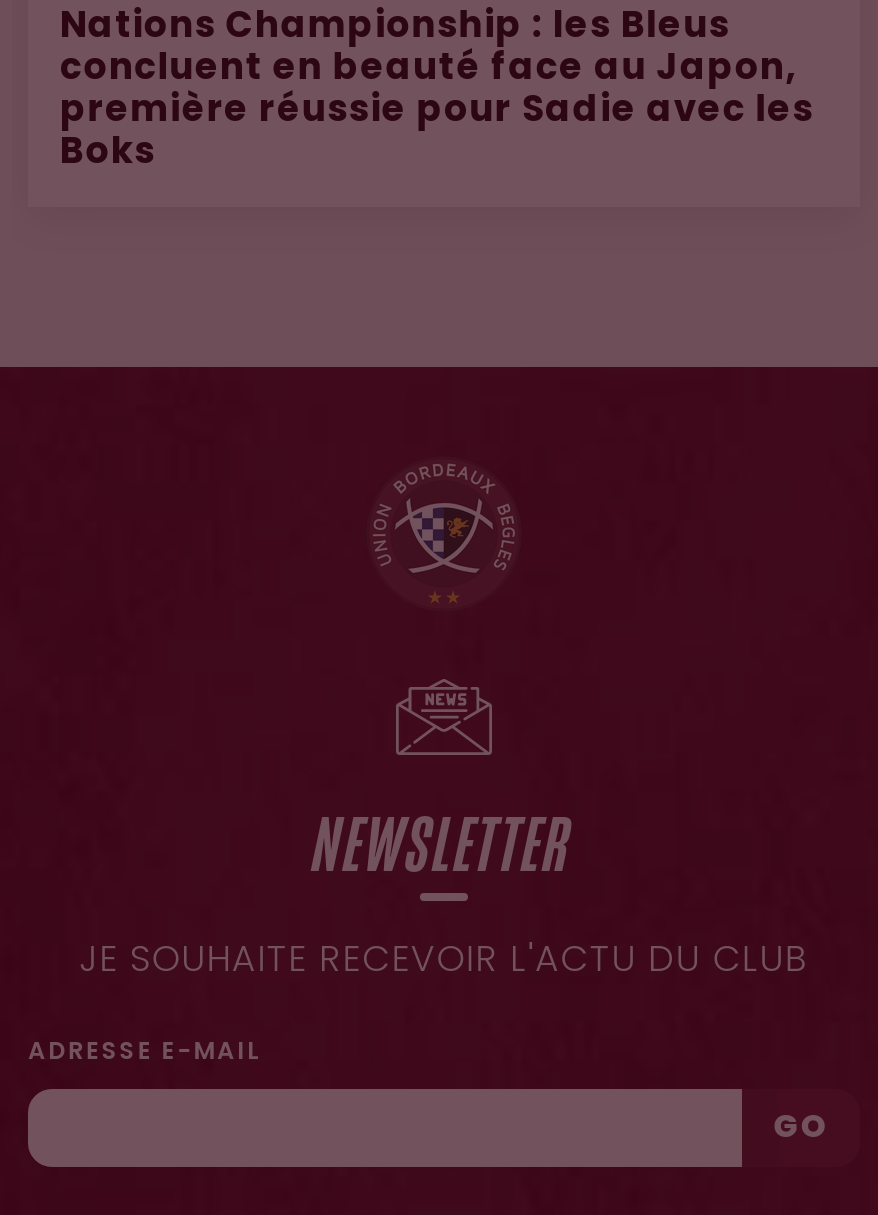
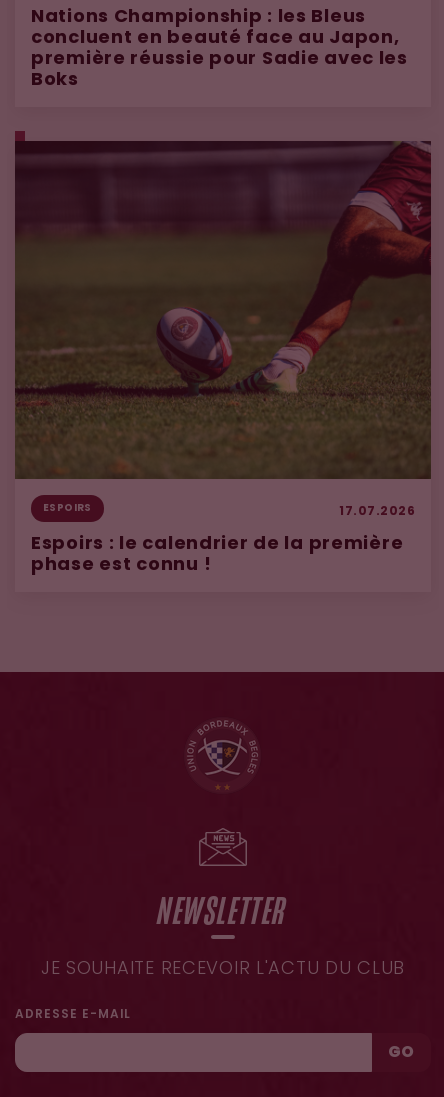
+ [image]
+ ESPOIRS
+ 17.07.2026
+ Espoirs : le calendrier de la première
+ phase est connu !
